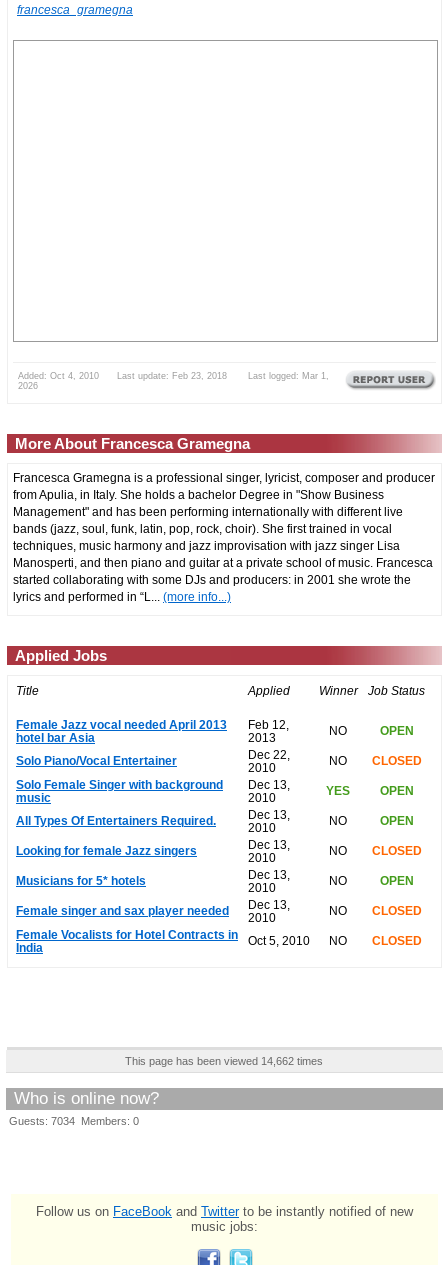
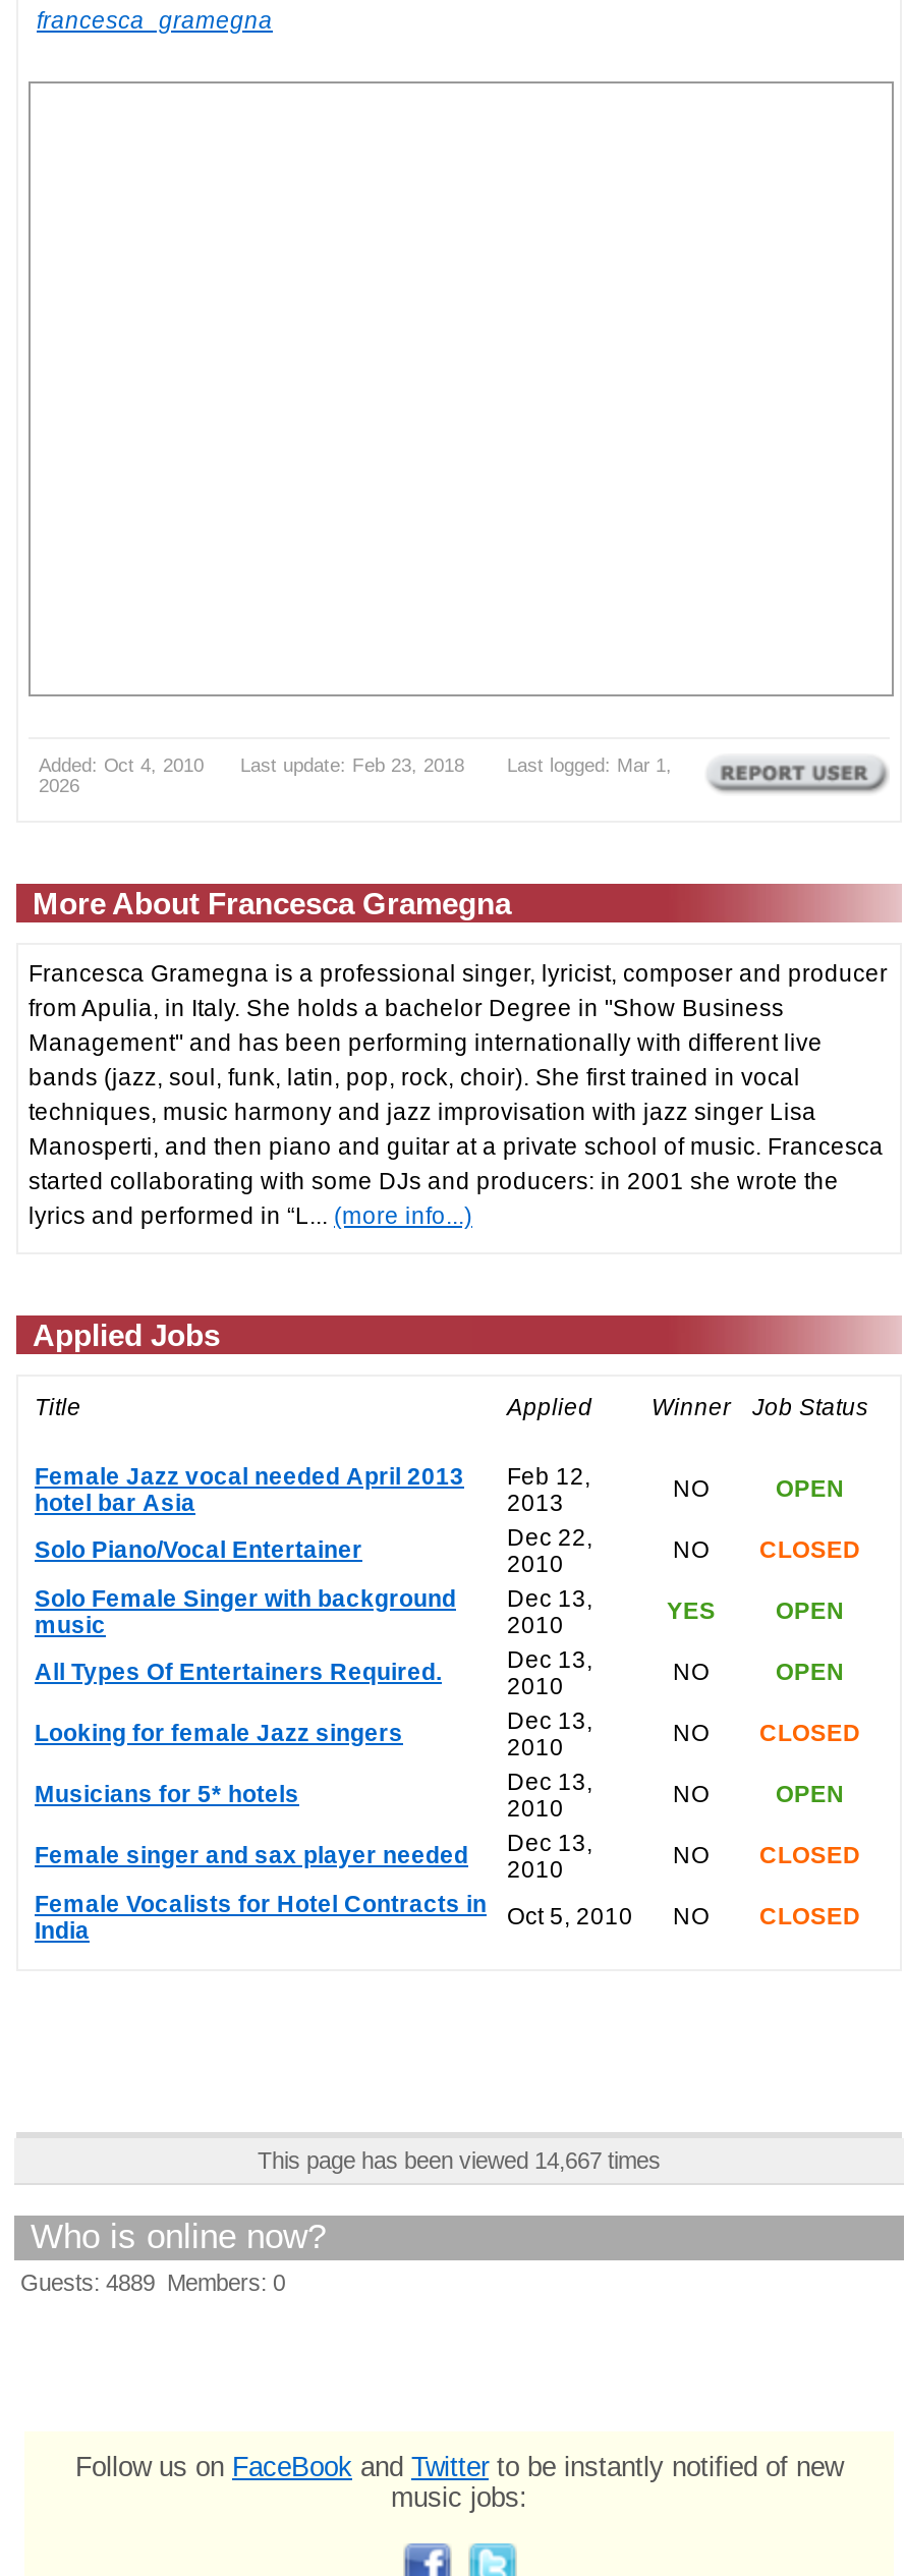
- This page has been viewed 14,662 times
+ This page has been viewed 14,667 times

- Guests: 7034 Members: 0
+ Guests: 4889 Members: 0
